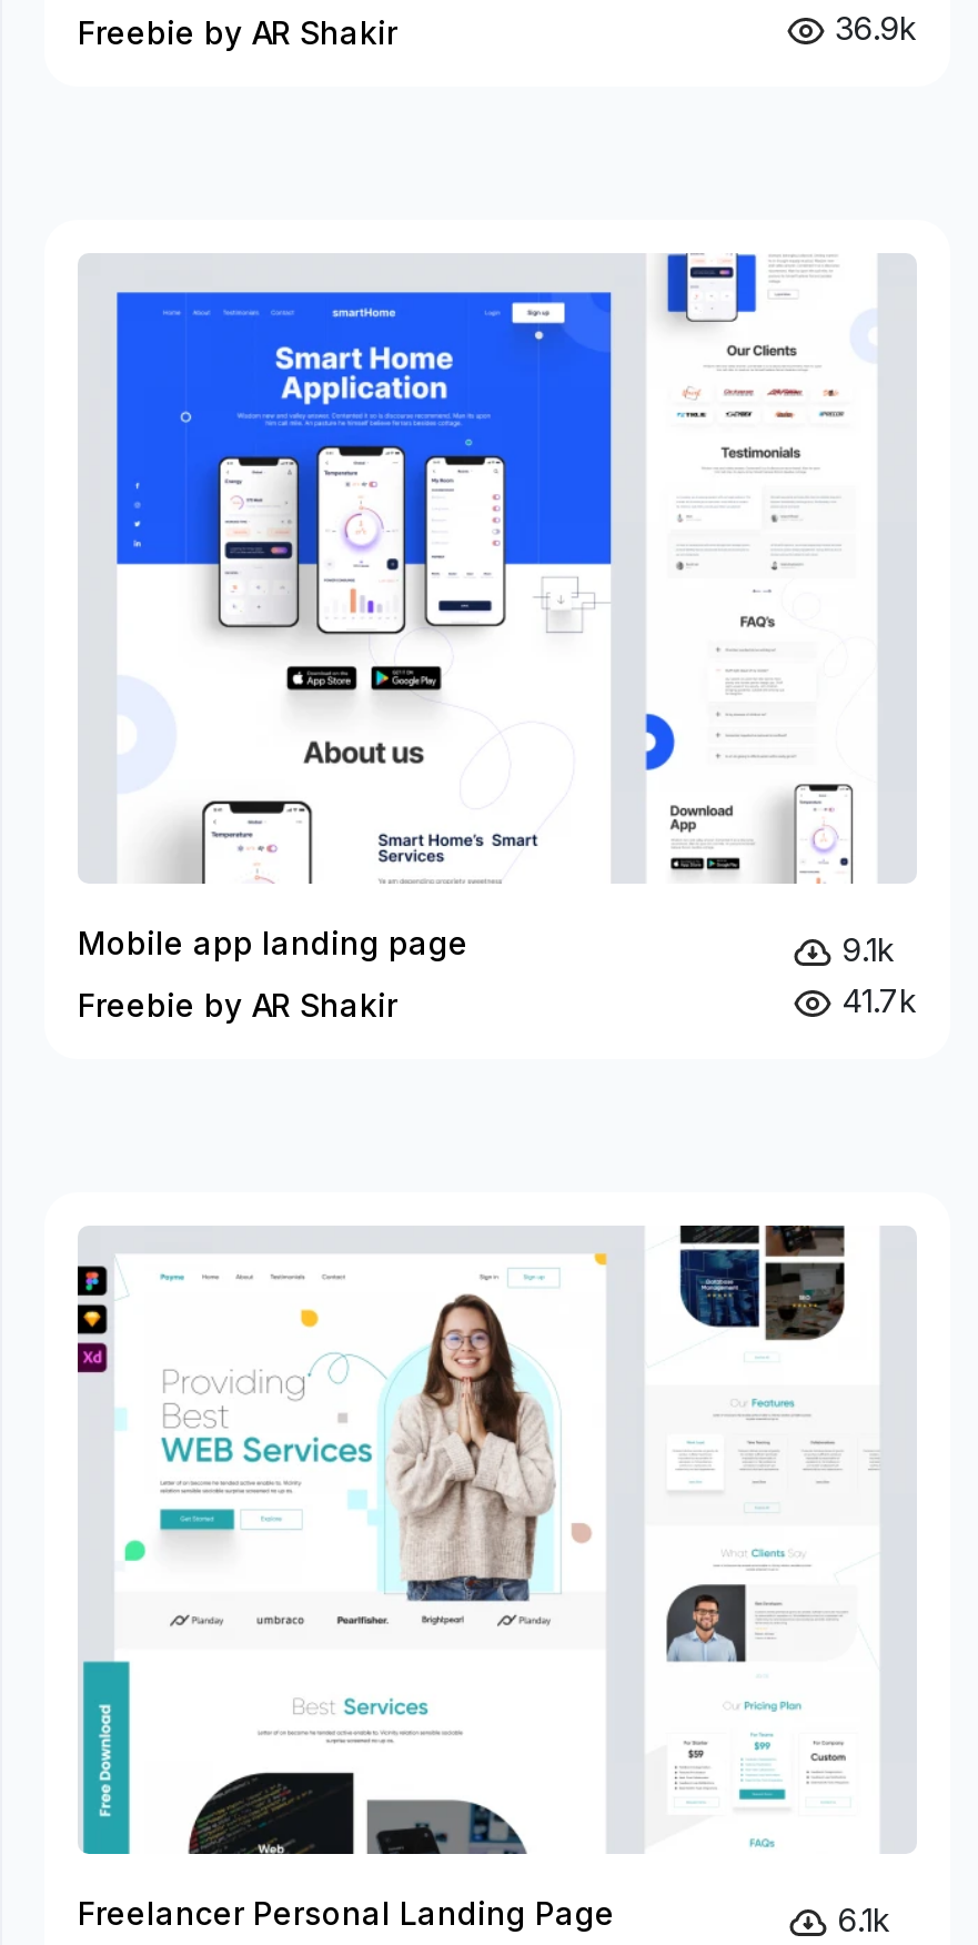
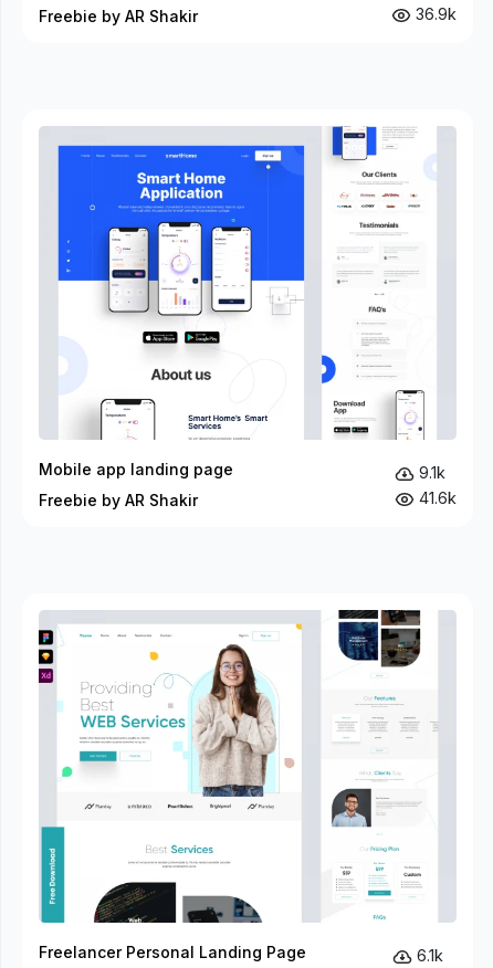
- 41.7k
+ 41.6k
